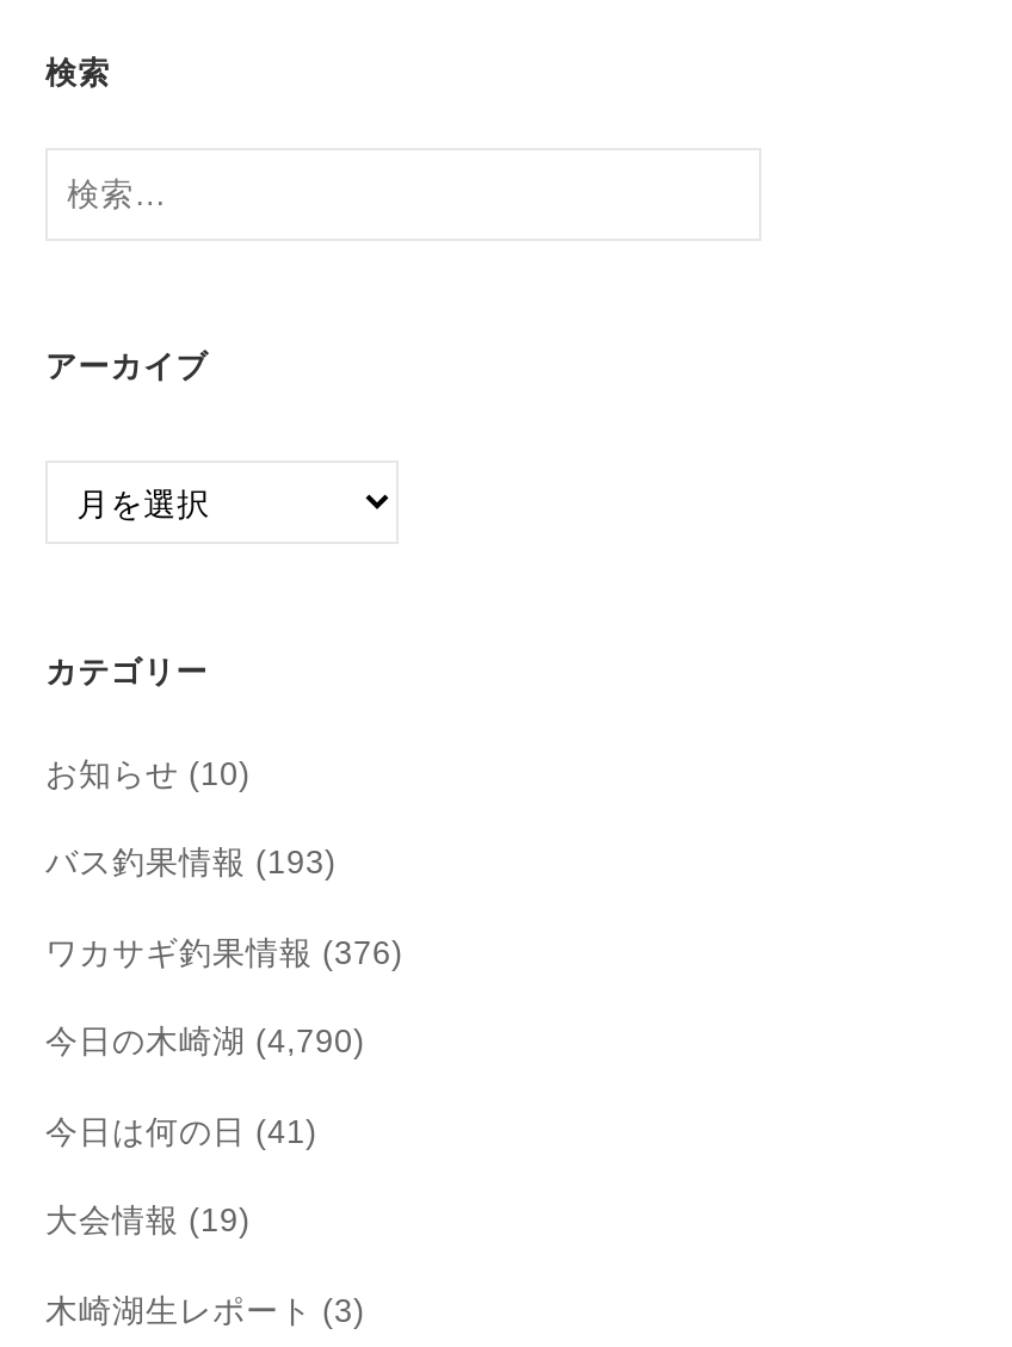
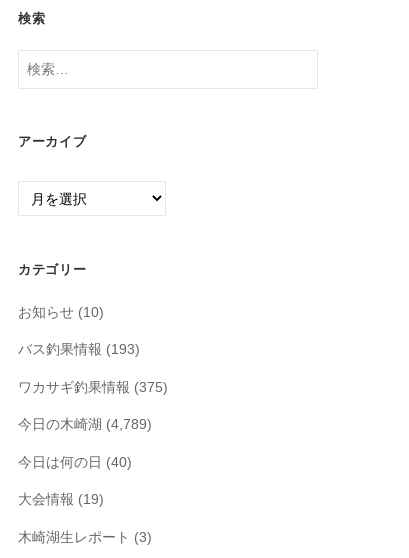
- ワカサギ釣果情報(376)
+ ワカサギ釣果情報(375)

- 今日の木崎湖(4,790)
+ 今日の木崎湖(4,789)

- 今日は何の日(41)
+ 今日は何の日(40)
